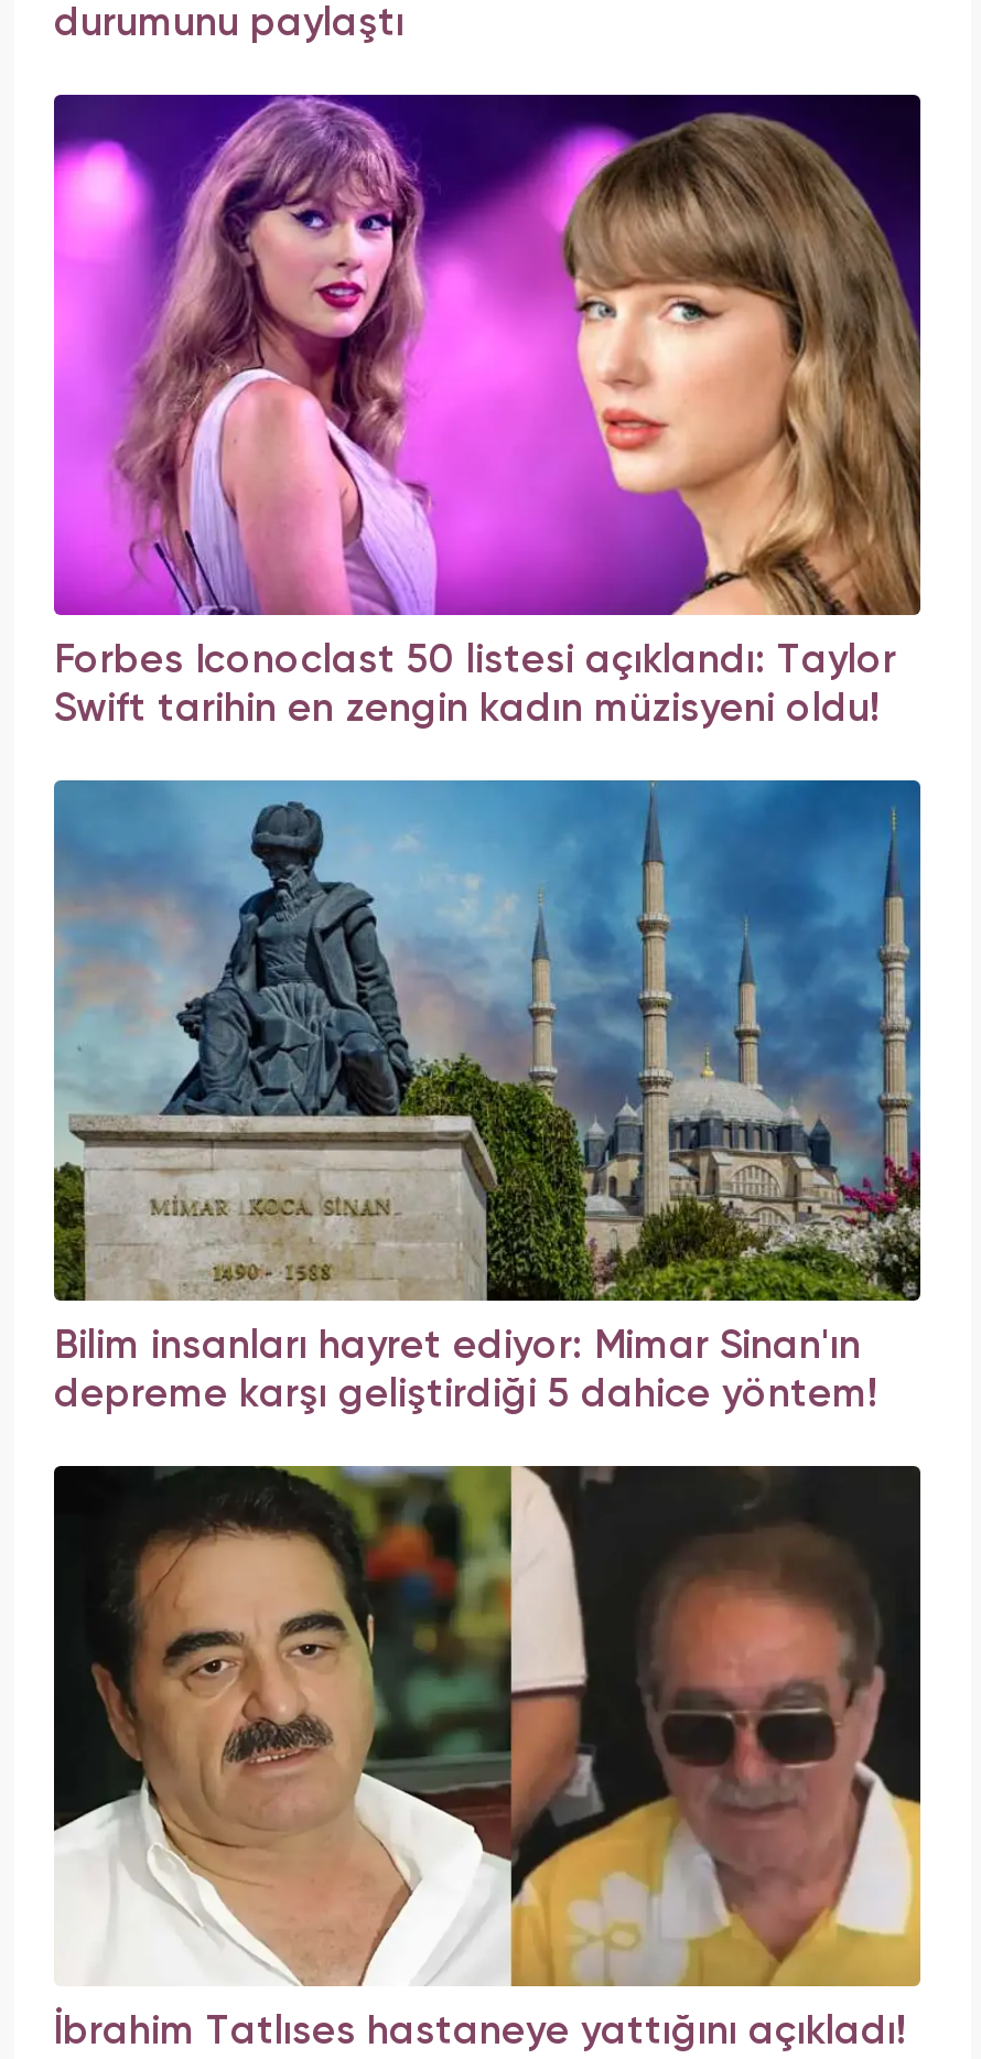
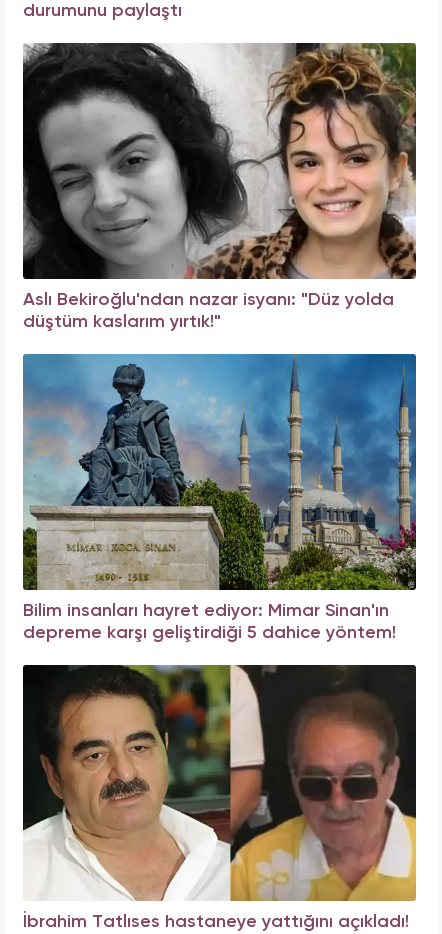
- [image]
- Forbes Iconoclast 50 listesi açıklandı: Taylor
- Swift tarihin en zengin kadın müzisyeni oldu!
+ [image]
+ Aslı Bekiroğlu'ndan nazar isyanı: "Düz yolda
+ düştüm kaslarım yırtık!"
